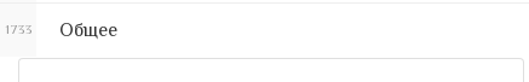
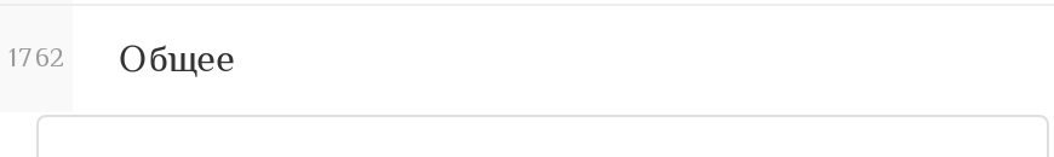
- 1733 Общее
+ 1762 Общее
